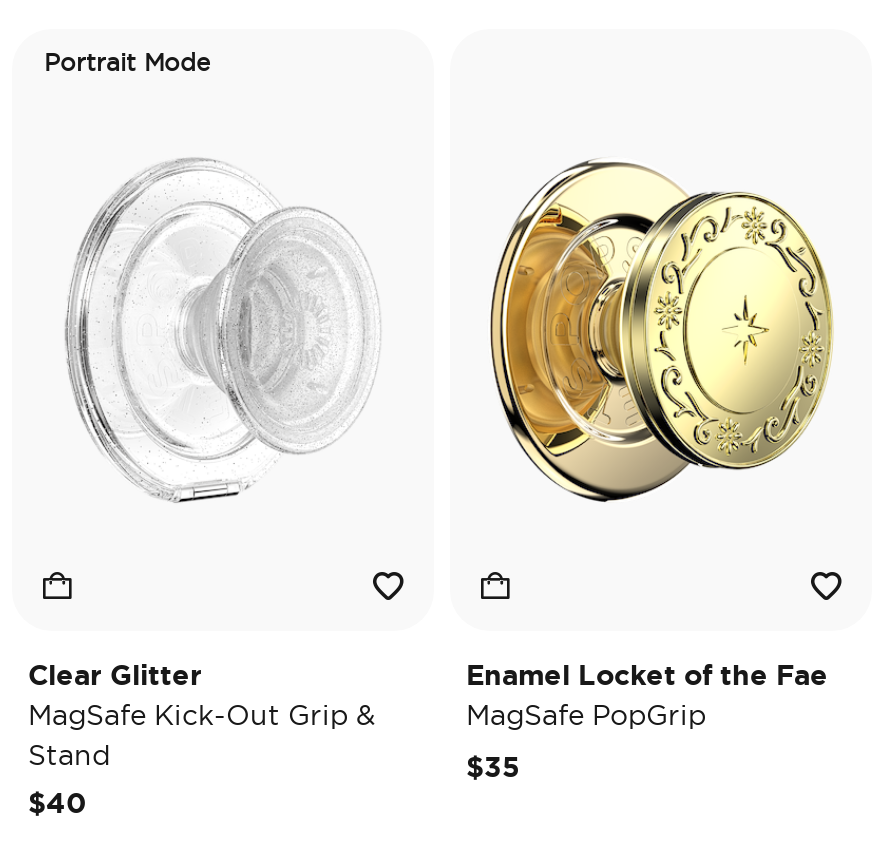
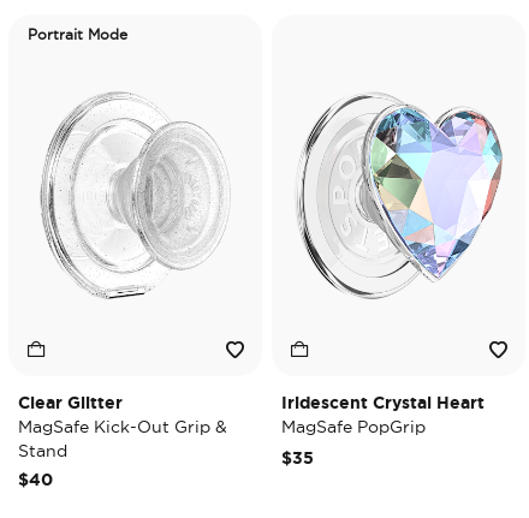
- [image]
+ [image]

- Enamel Locket of the Fae
+ Iridescent Crystal Heart
